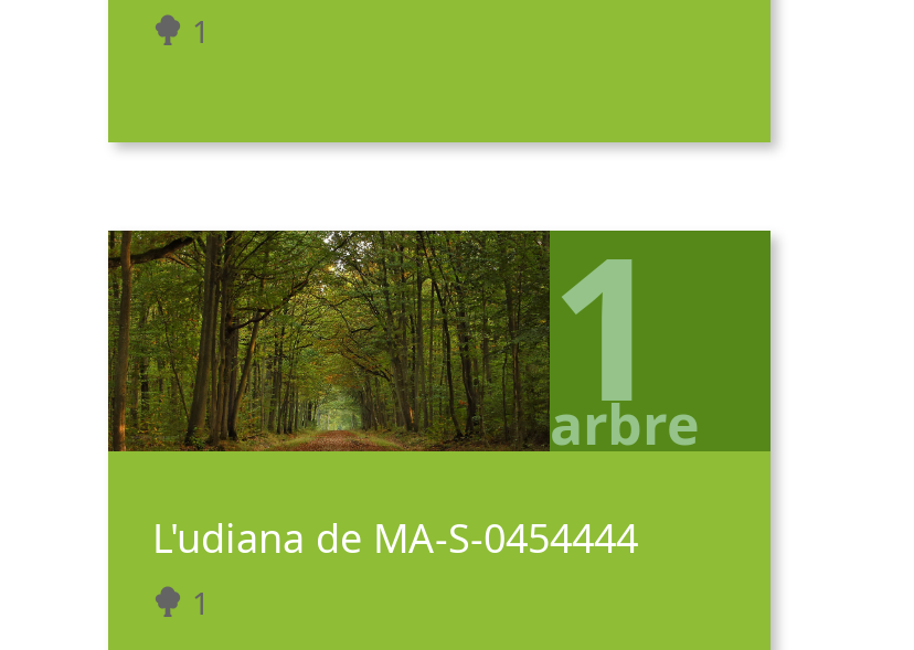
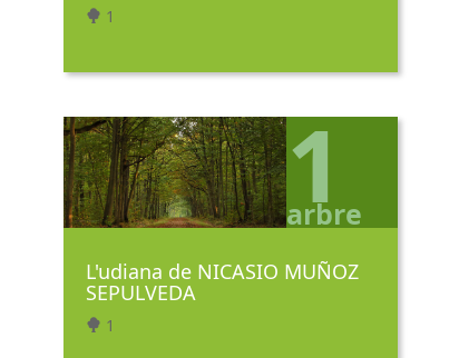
- L'udiana de MA-S-0454444
+ L'udiana de NICASIO MUÑOZ
+ SEPULVEDA
